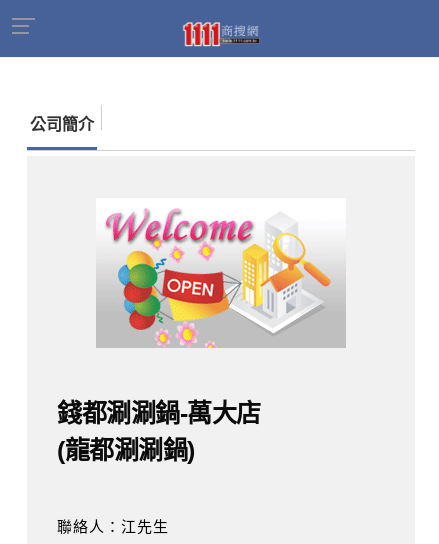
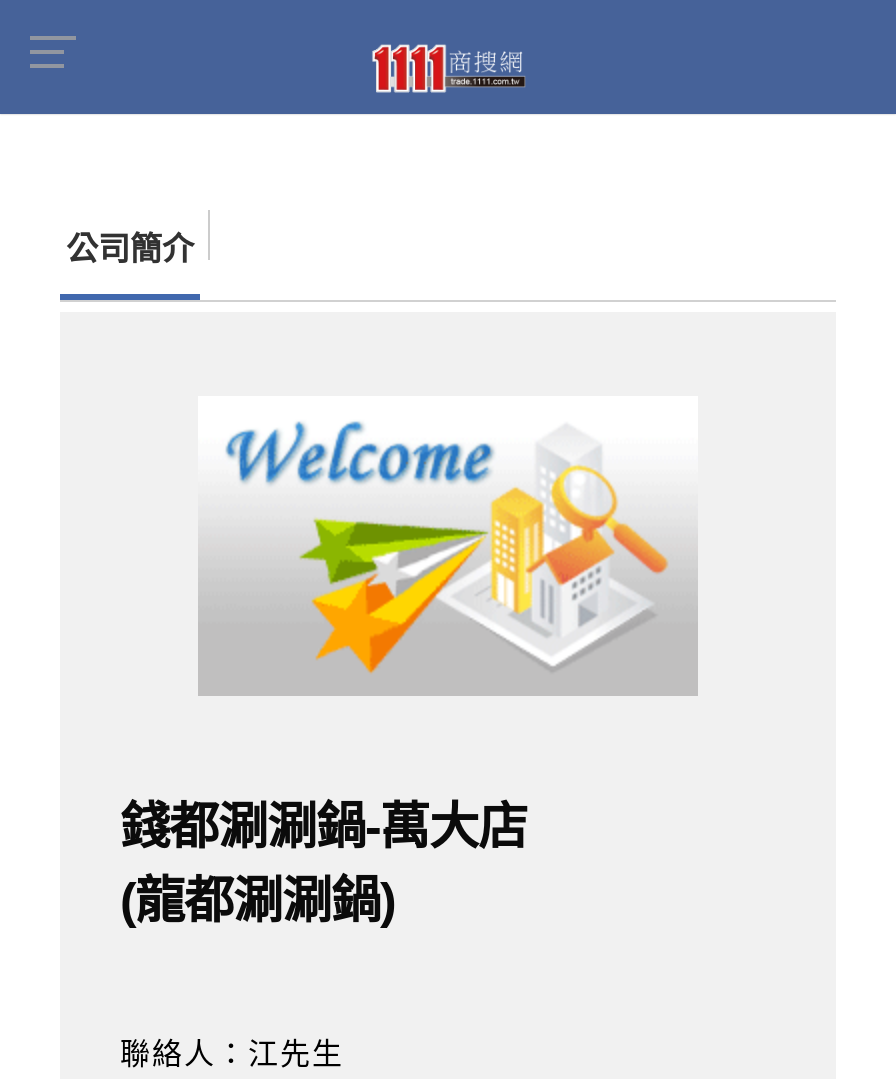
- [image]
+ [image]
